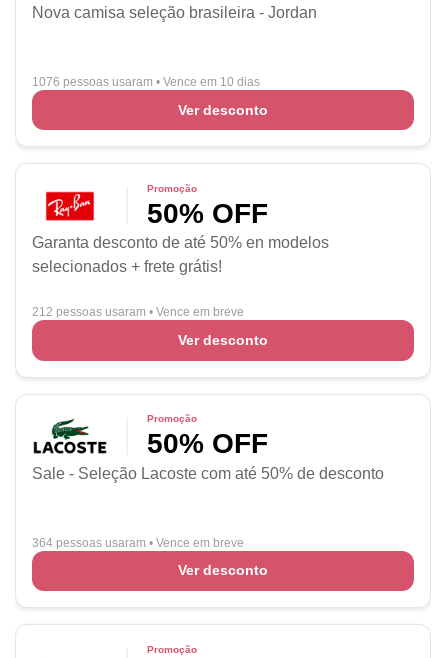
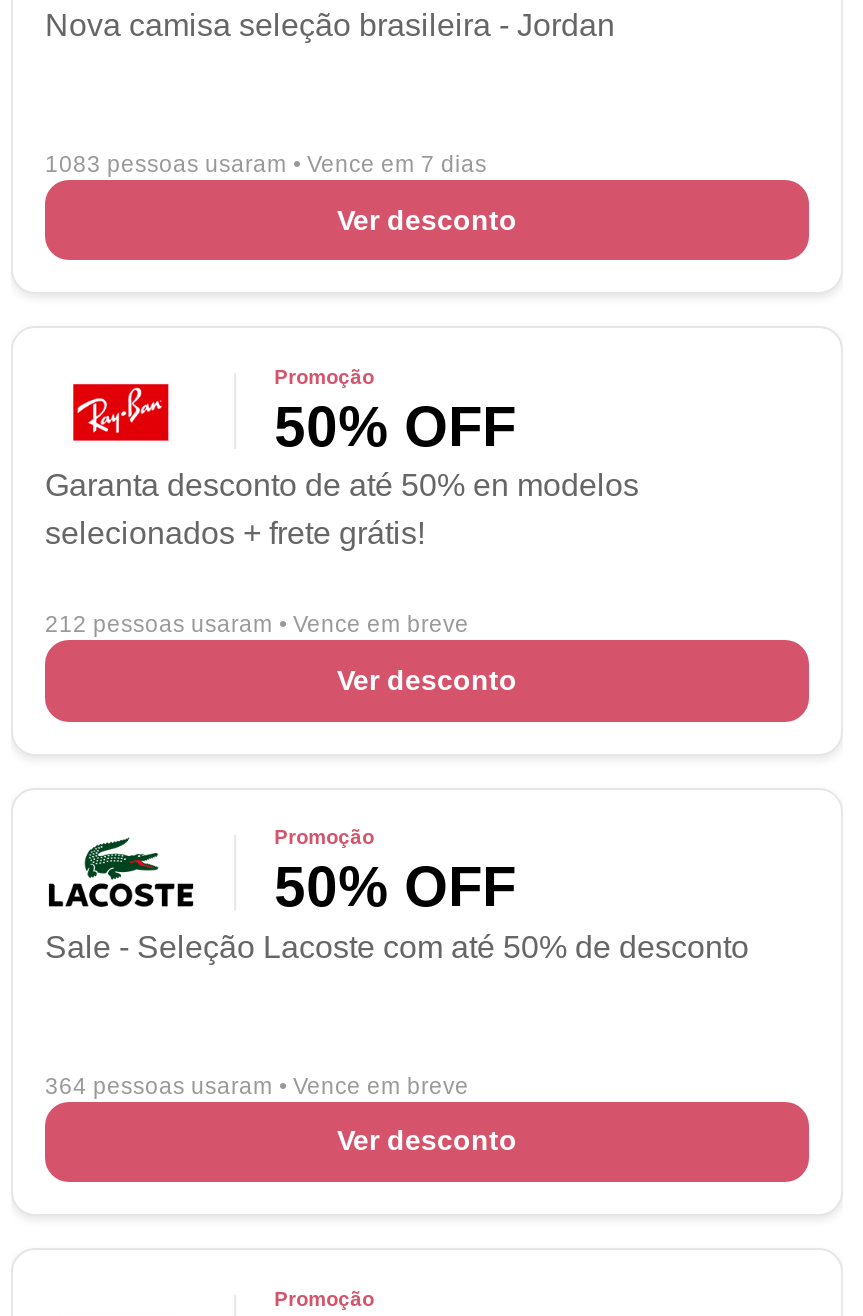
- 1076 pessoas usaram • Vence em 10 dias
+ 1083 pessoas usaram • Vence em 7 dias
